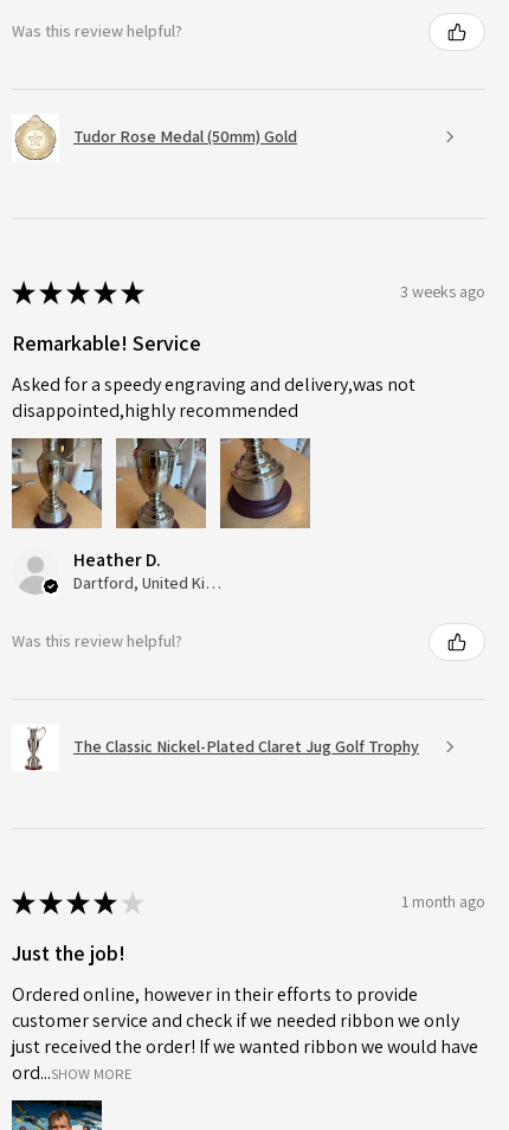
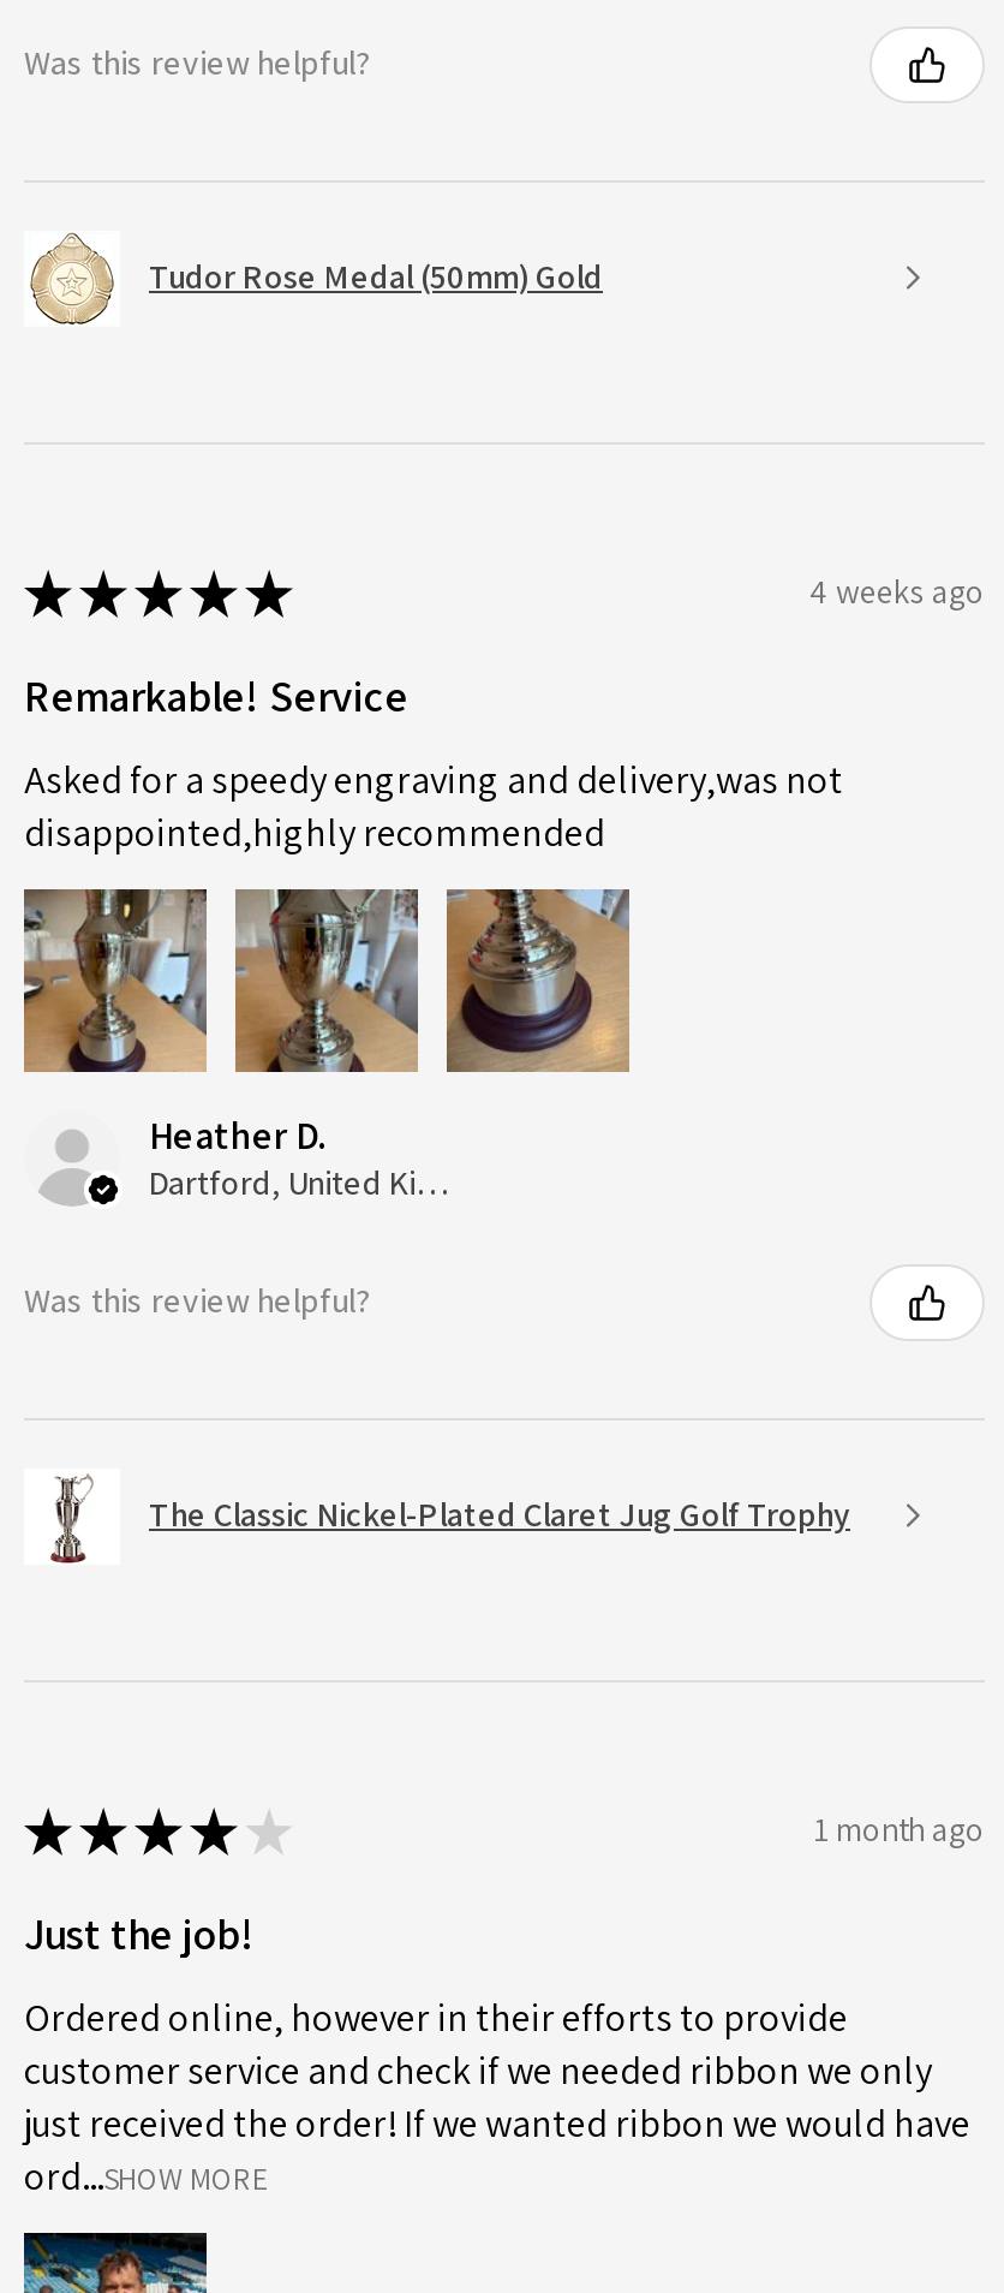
- 3 weeks ago
+ 4 weeks ago
